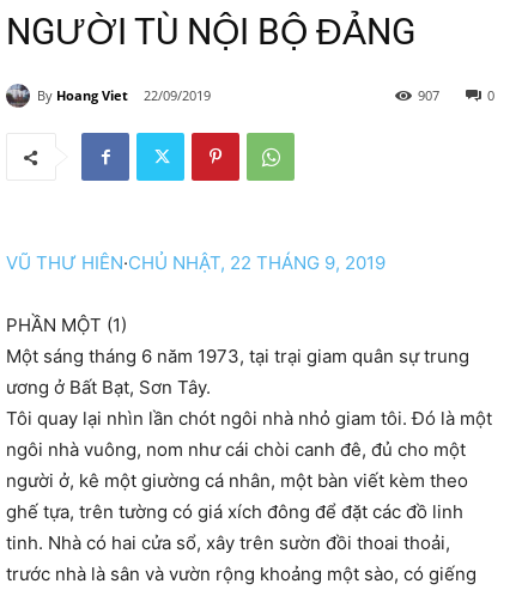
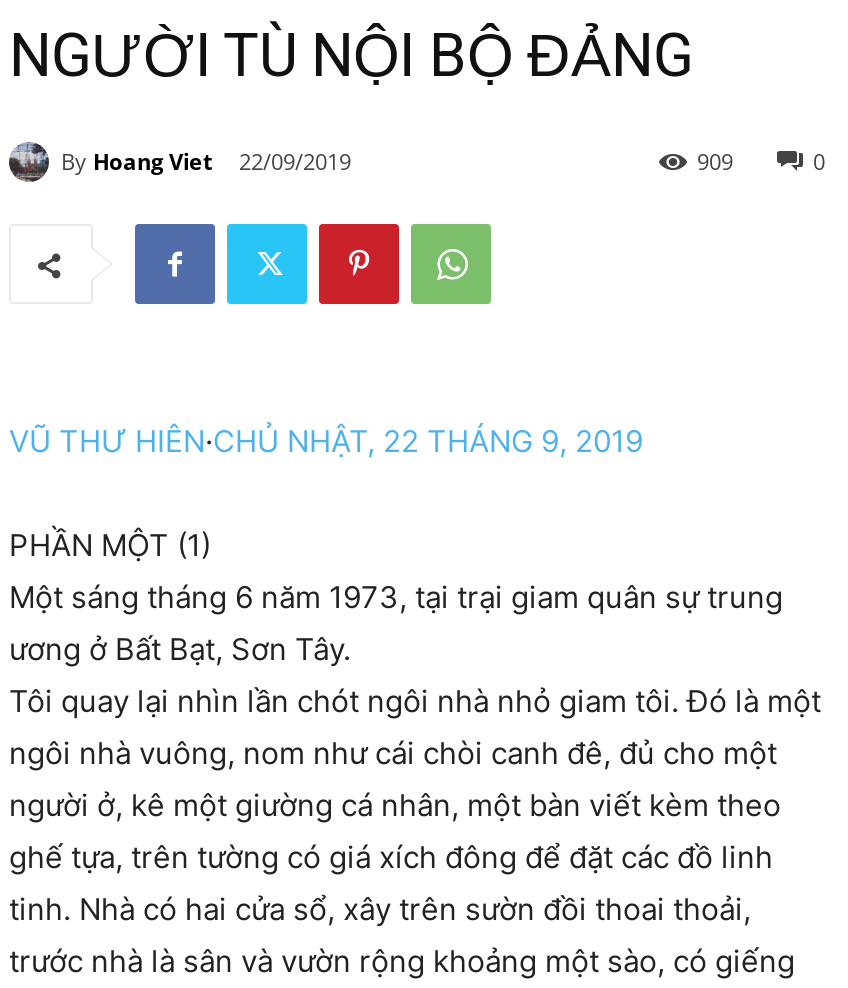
- 907
+ 909
